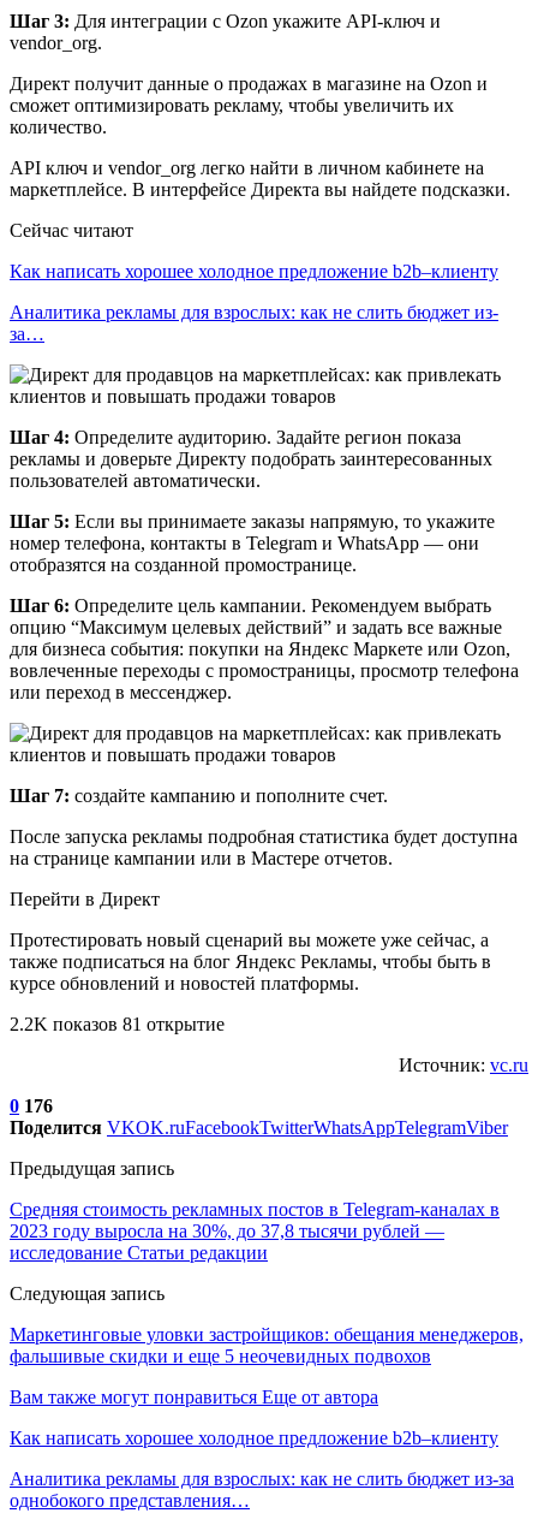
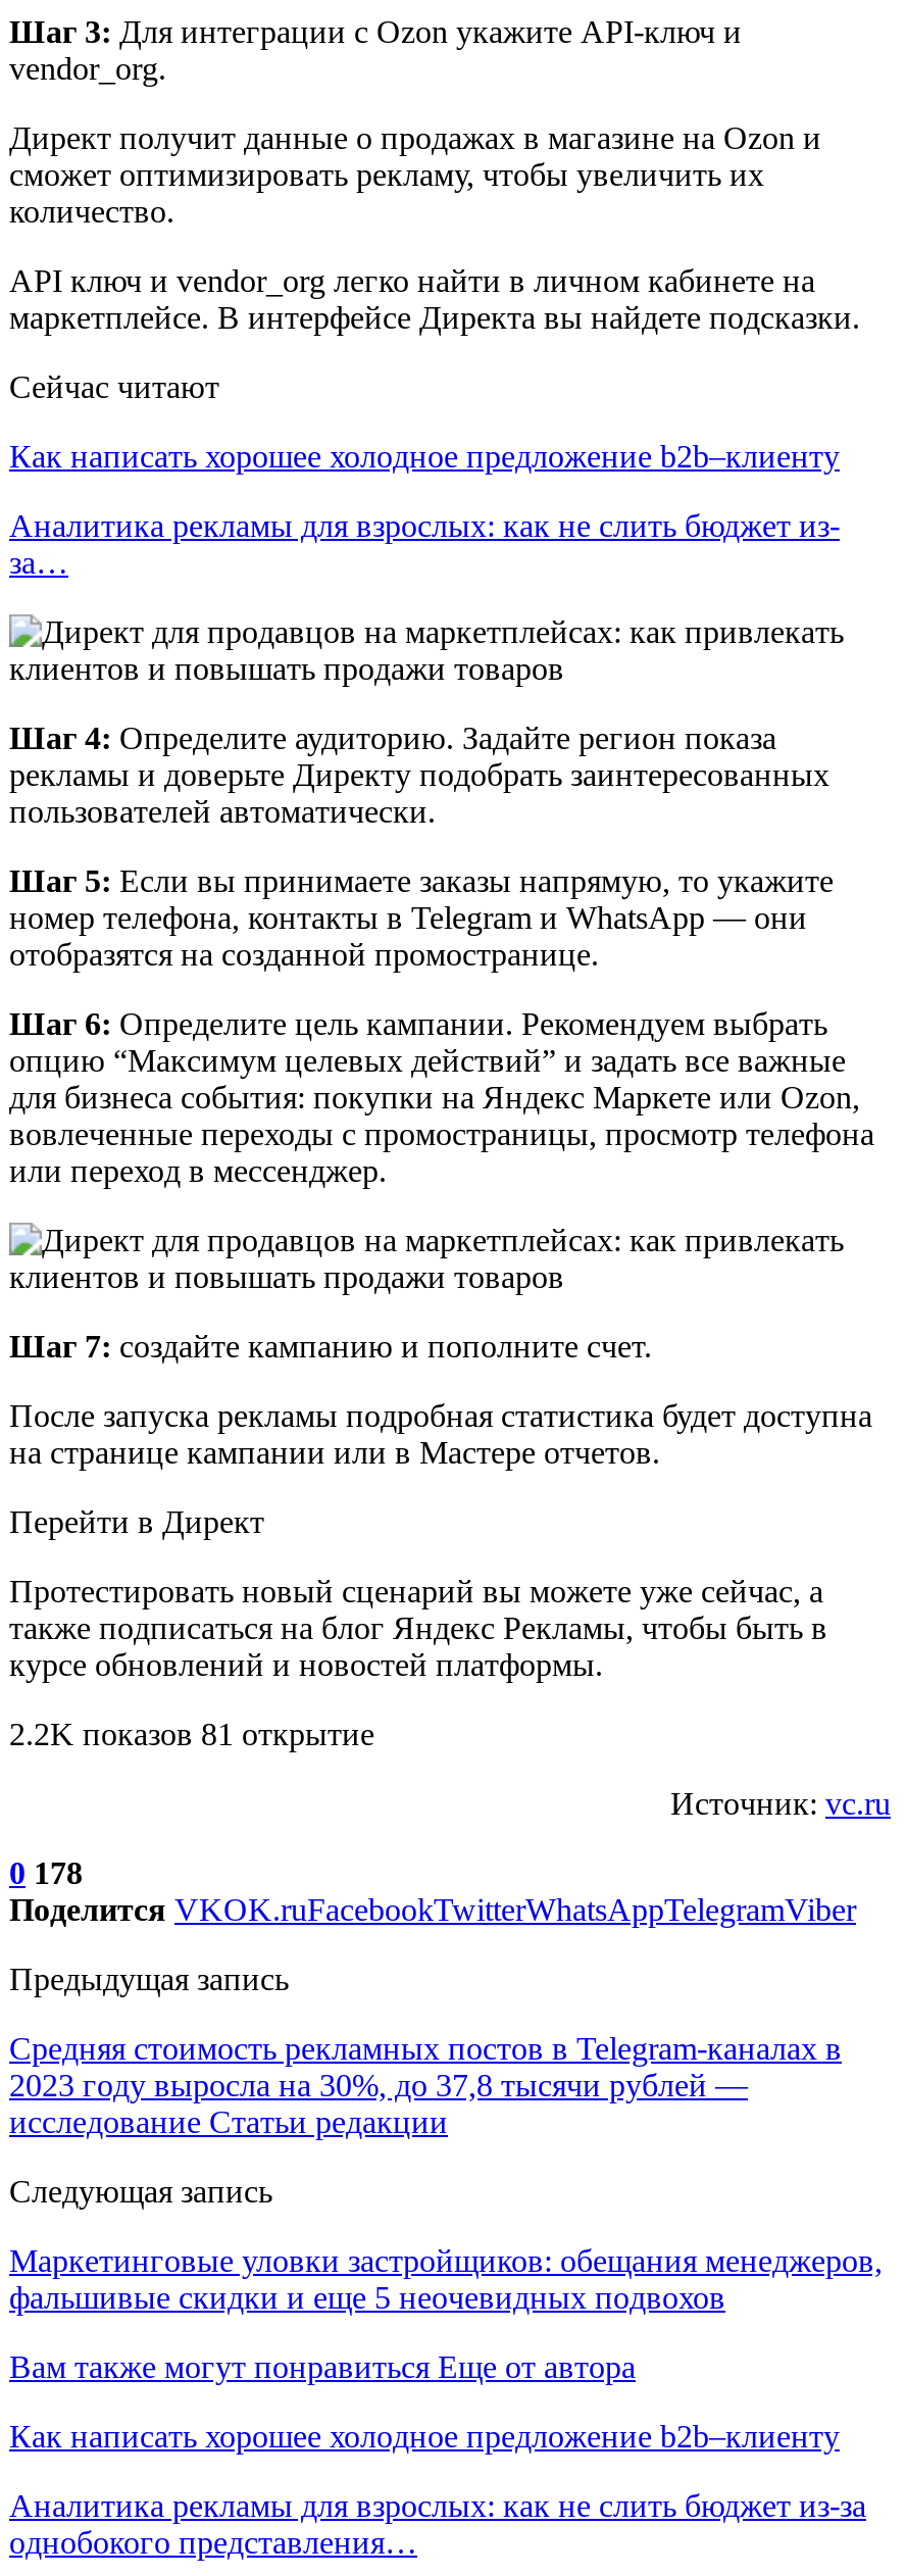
- 0 176
+ 0 178
